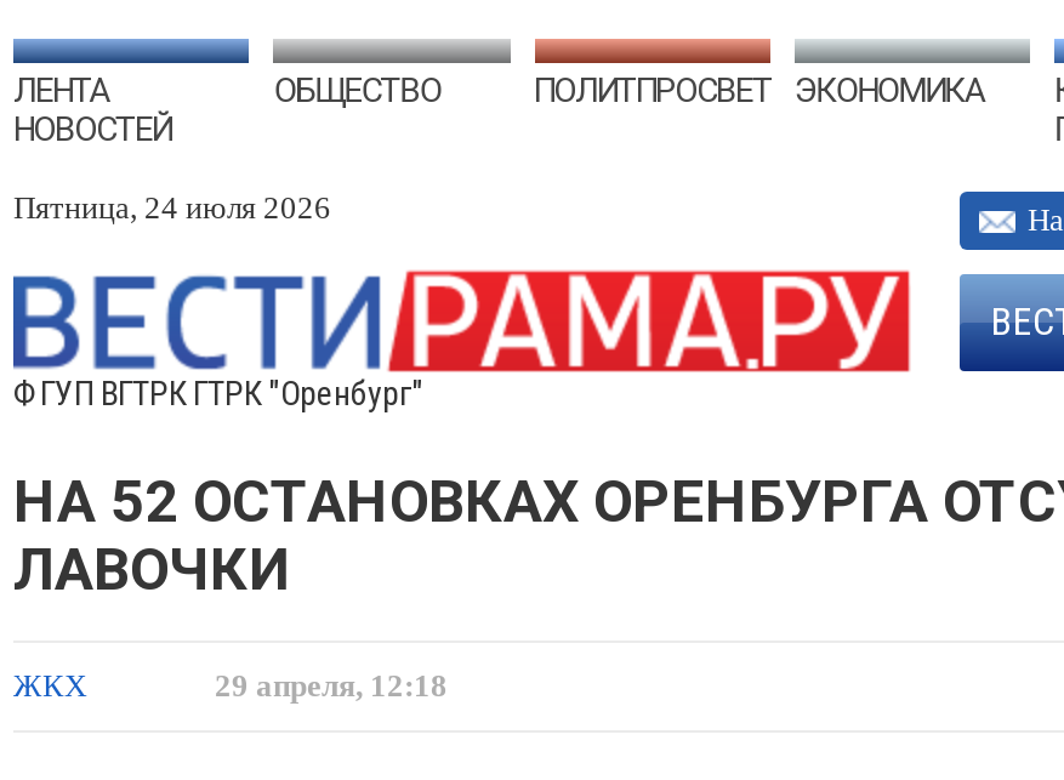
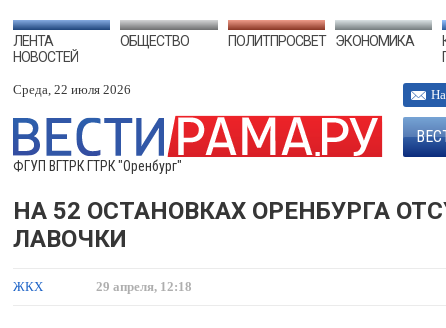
- Пятница, 24 июля 2026
+ Среда, 22 июля 2026
